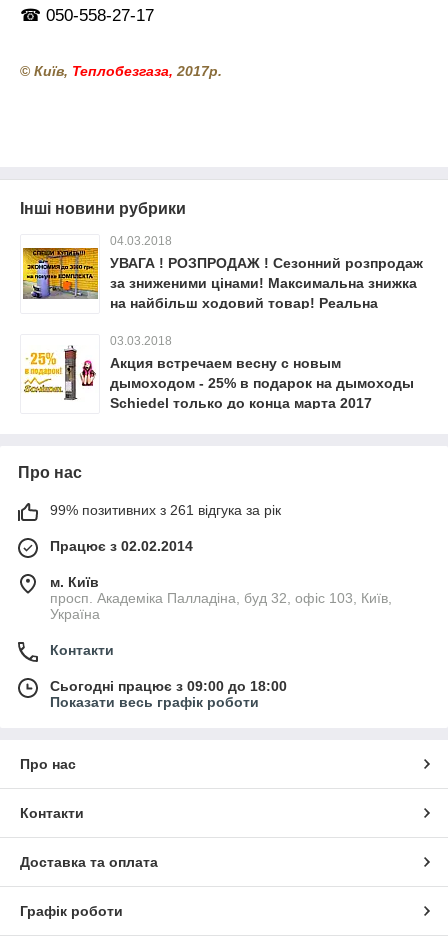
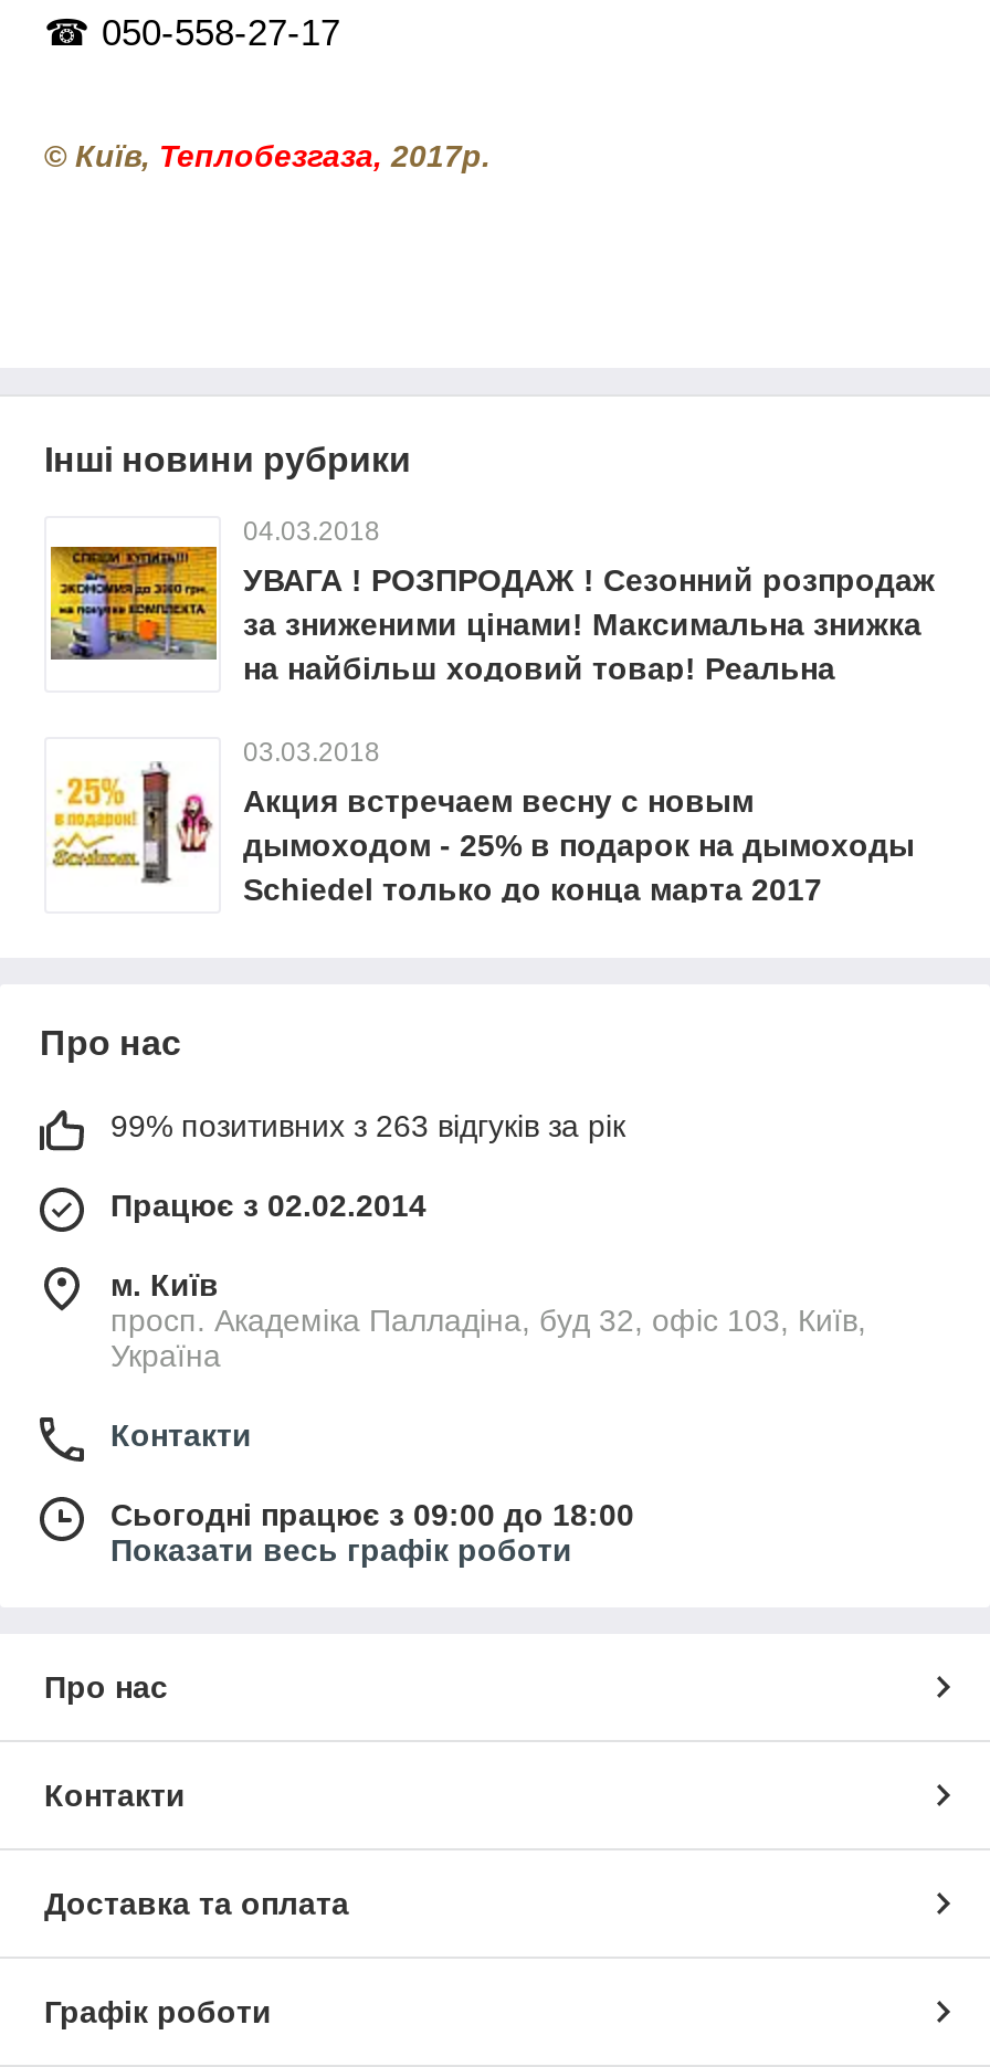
- 99% позитивних з 261 відгука за рік
+ 99% позитивних з 263 відгуків за рік
